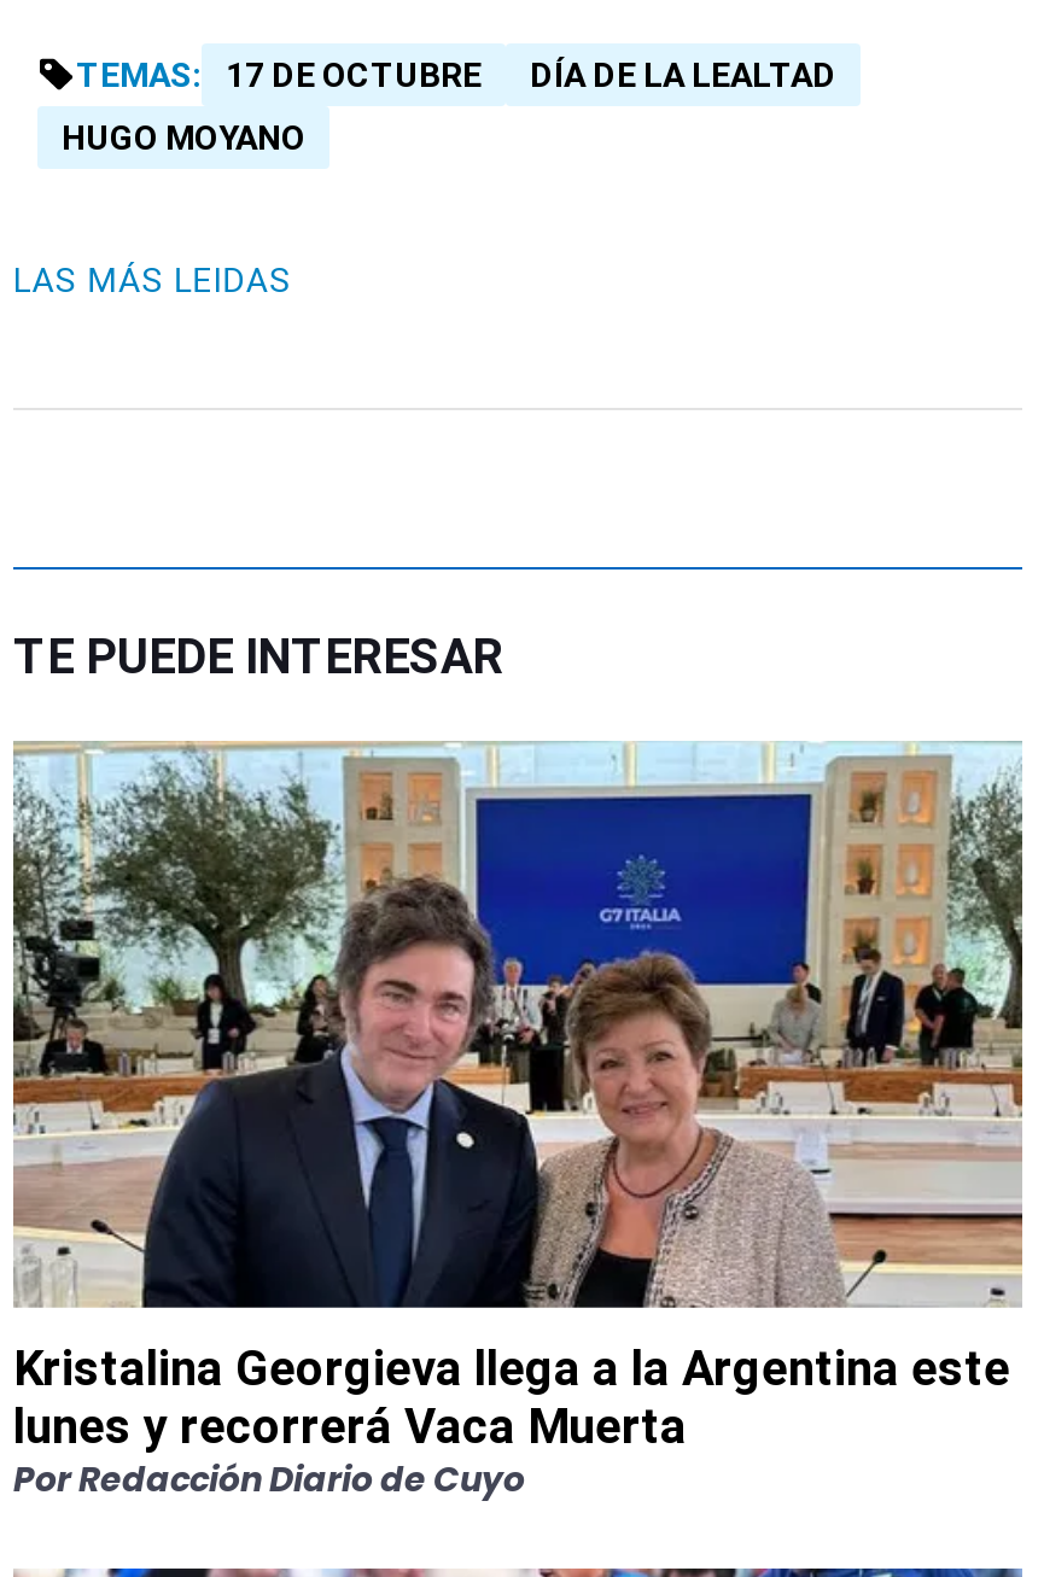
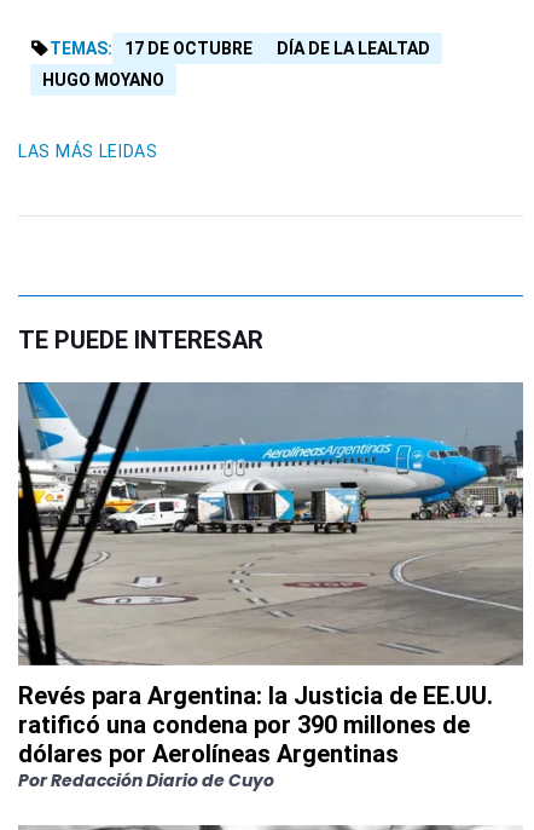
- [image]
- Kristalina Georgieva llega a la Argentina este
- lunes y recorrerá Vaca Muerta
+ [image]
+ Revés para Argentina: la Justicia de EE.UU.
+ ratificó una condena por 390 millones de
+ dólares por Aerolíneas Argentinas
